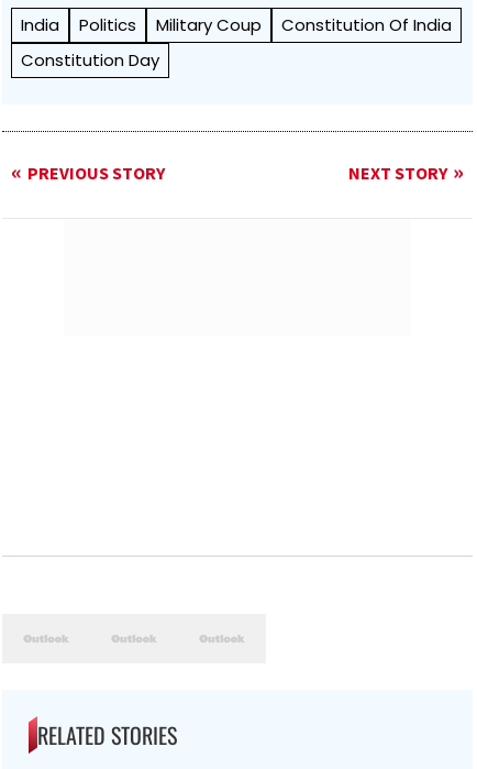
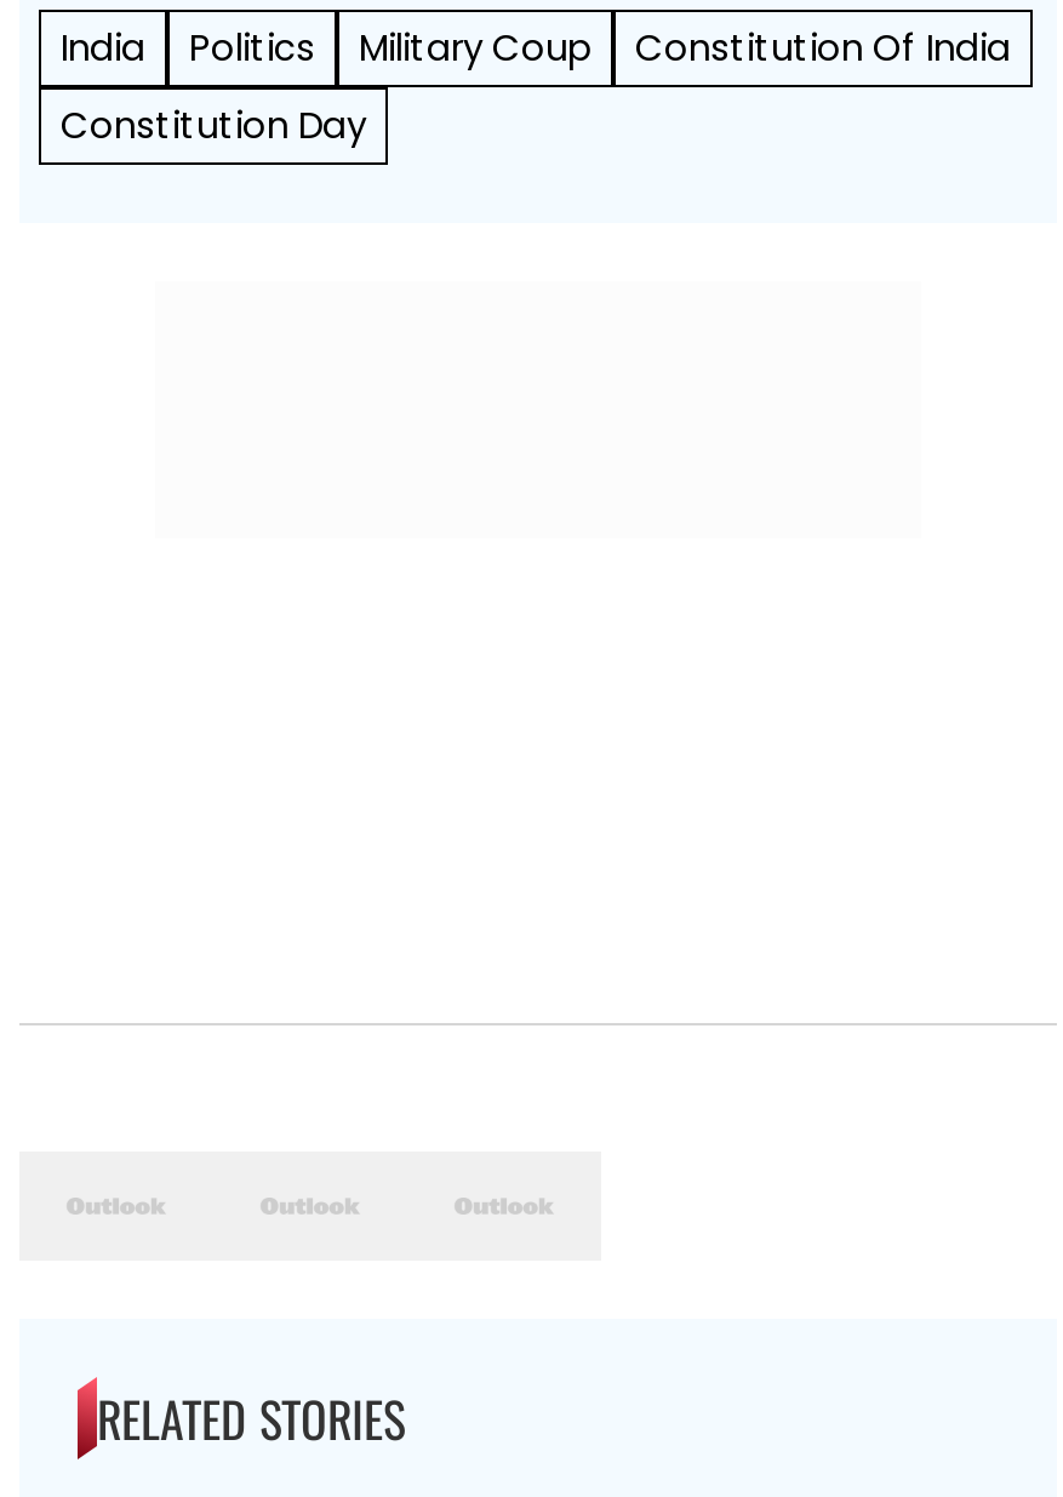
- PREVIOUS STORY
- NEXT STORY
